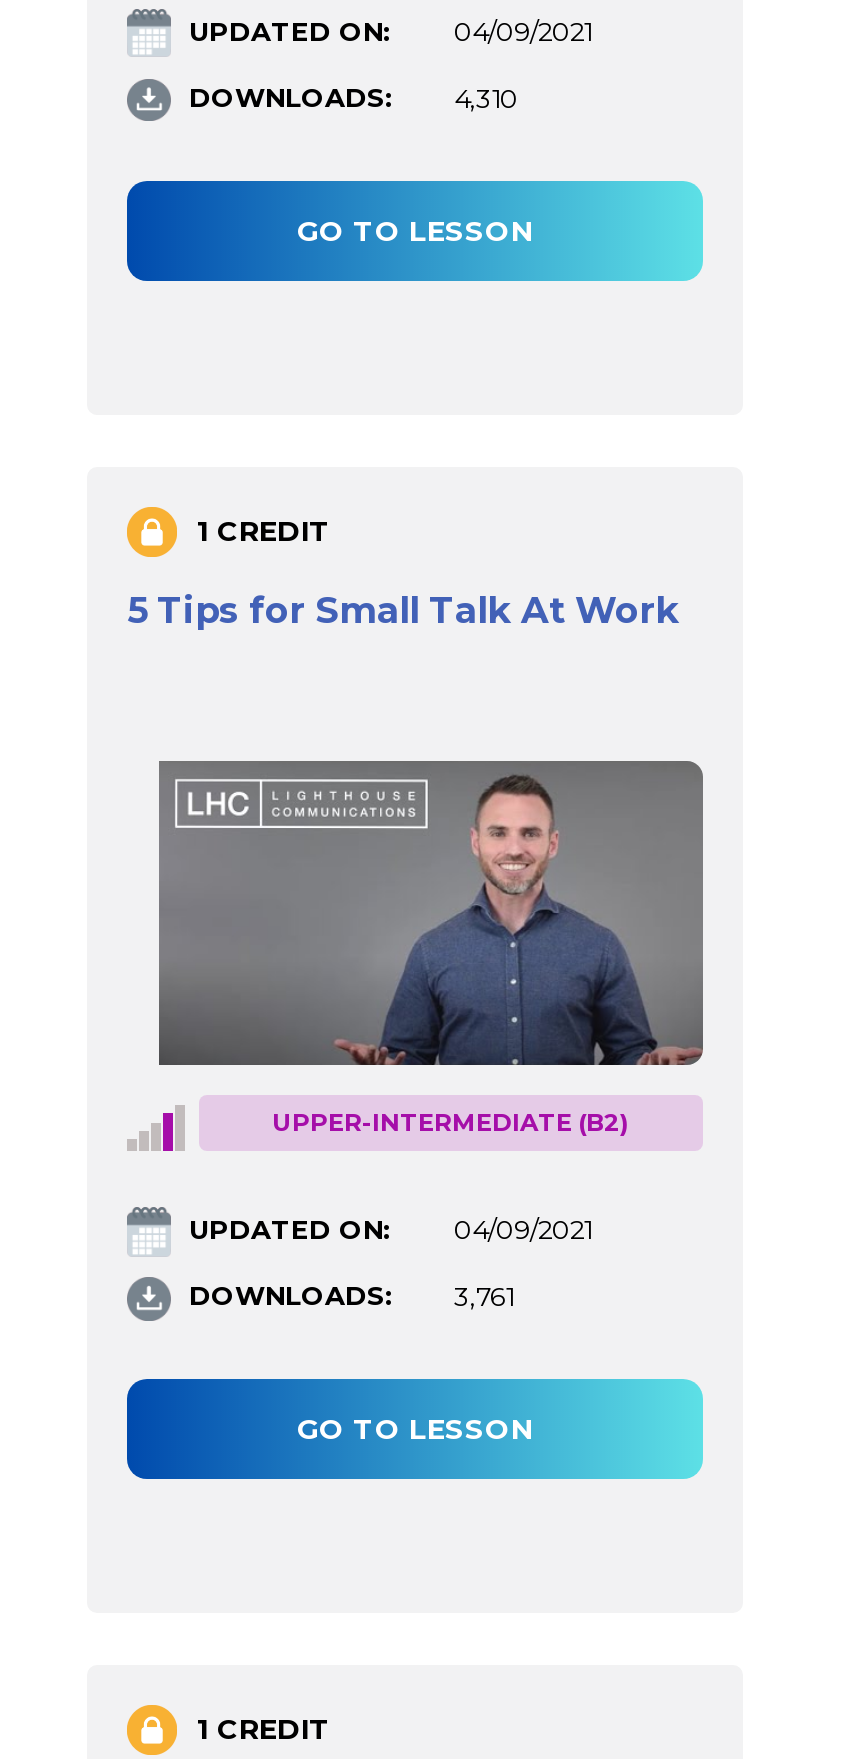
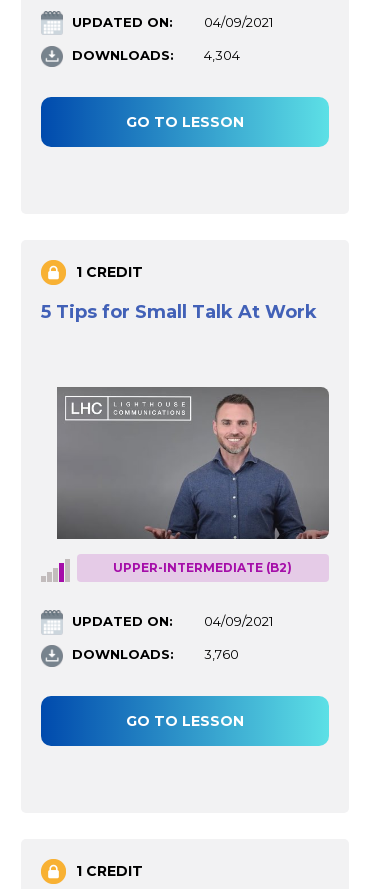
- DOWNLOADS: 4,310
+ DOWNLOADS: 4,304

- DOWNLOADS: 3,761
+ DOWNLOADS: 3,760
